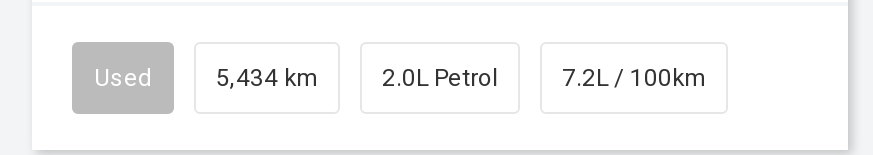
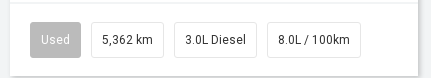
- 5,434 km
- 2.0L Petrol
- 7.2L / 100km
+ 5,362 km
+ 3.0L Diesel
+ 8.0L / 100km
